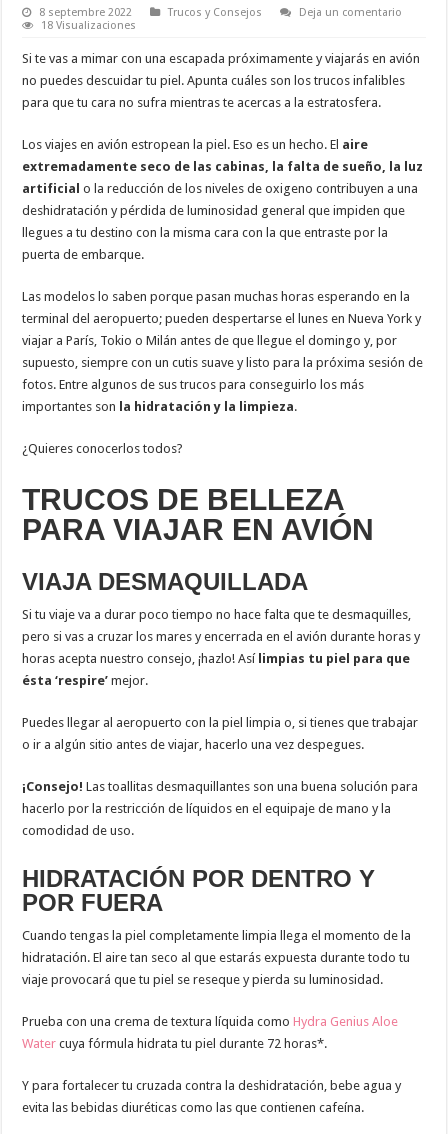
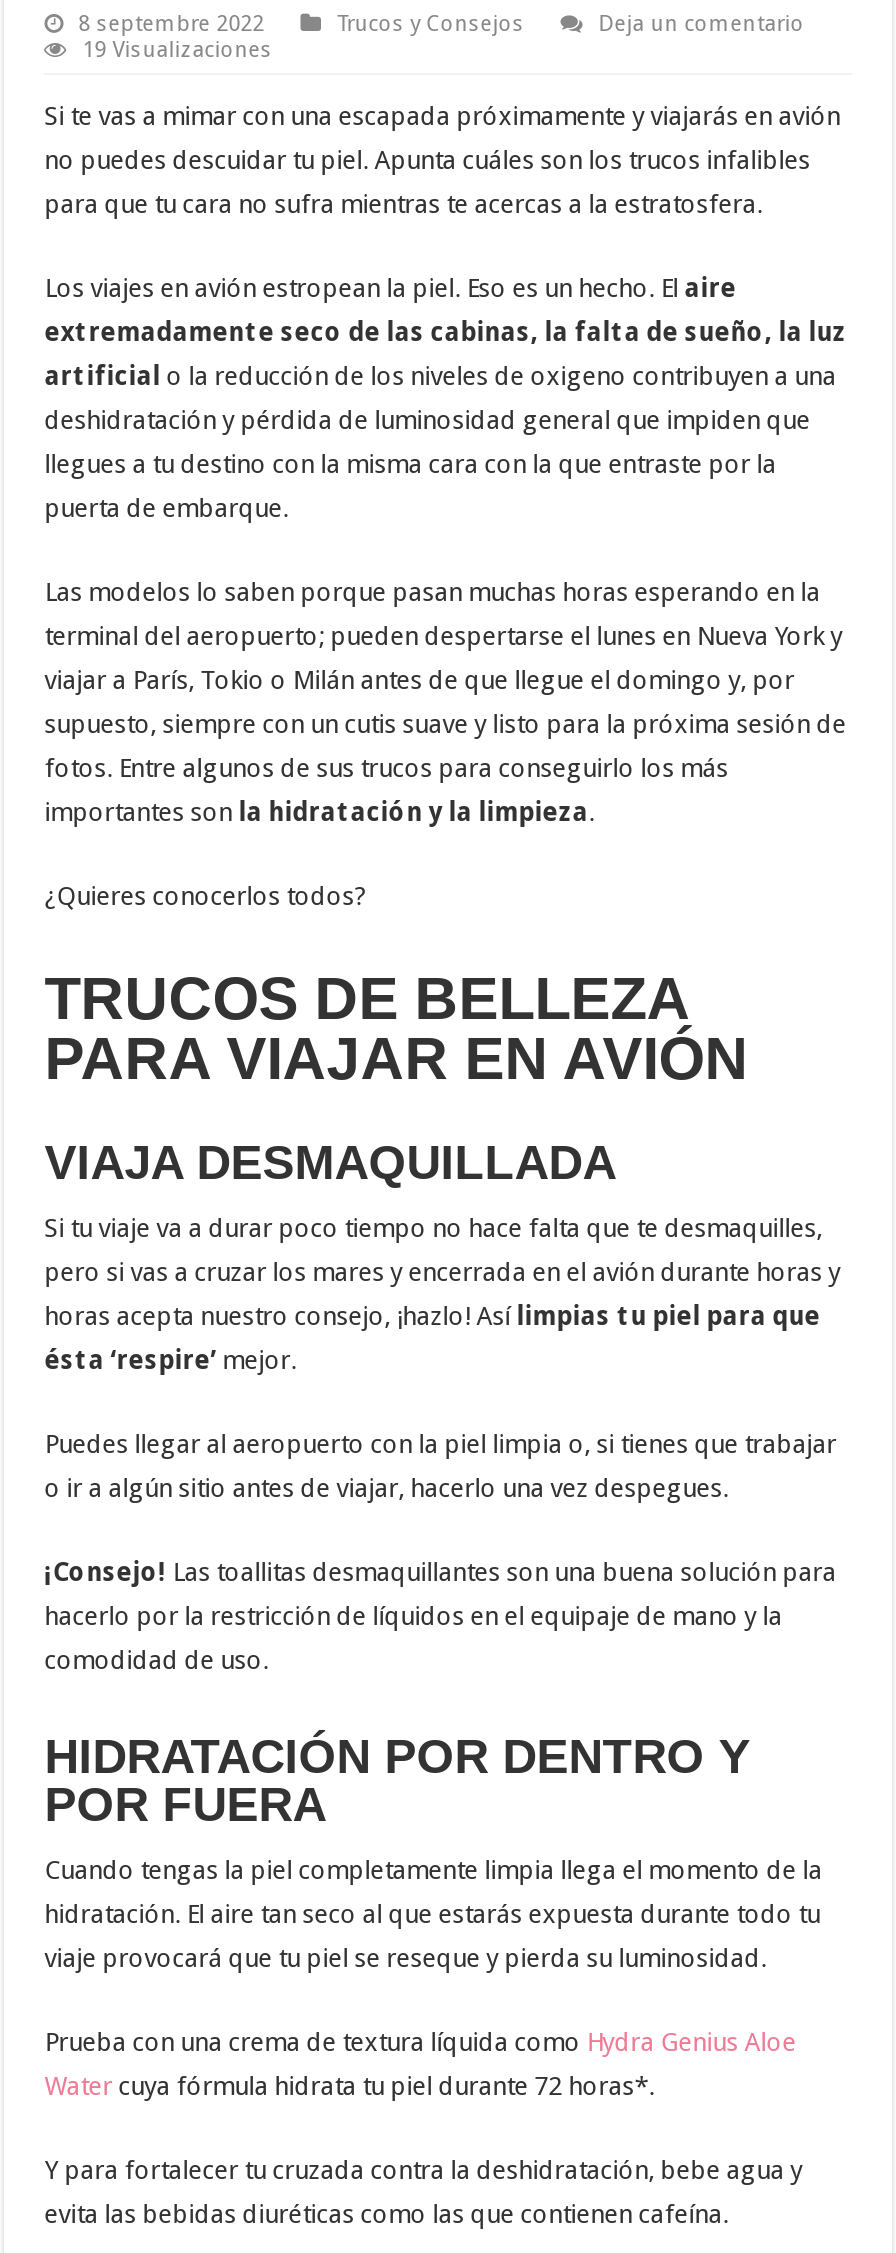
- 18 Visualizaciones
+ 19 Visualizaciones
